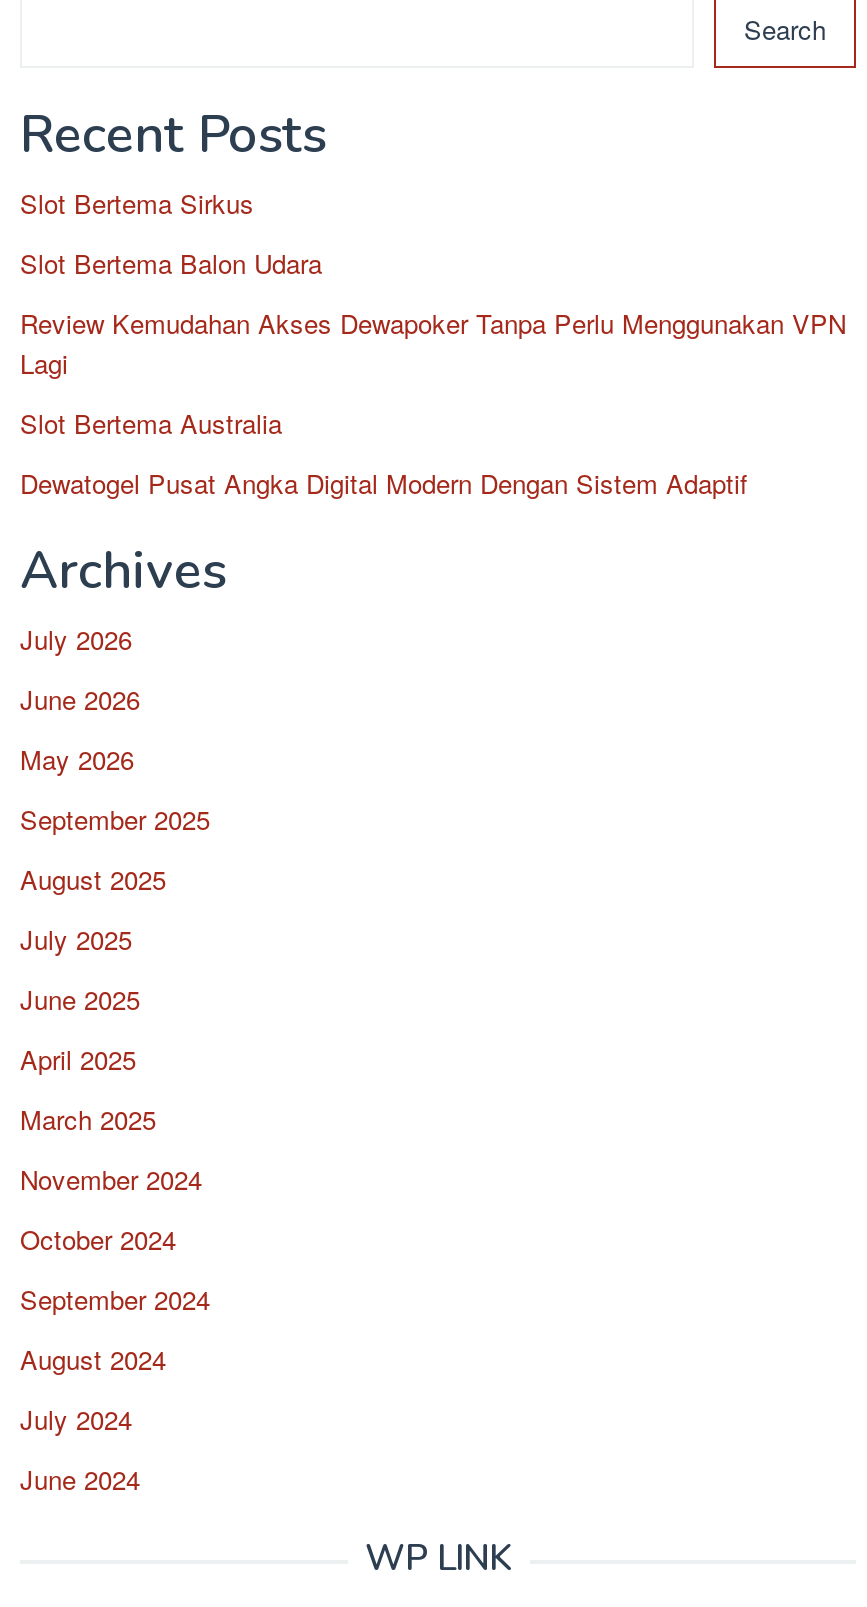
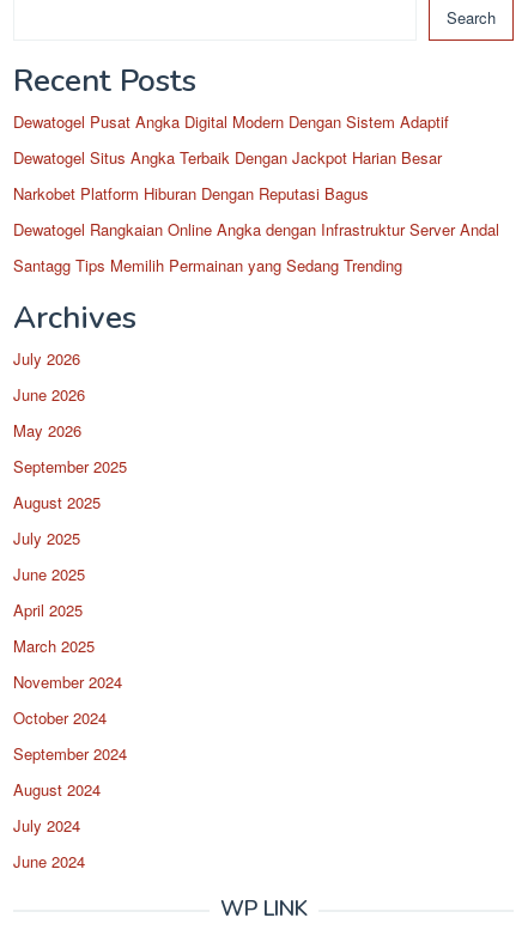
- Slot Bertema Sirkus
- Slot Bertema Balon Udara
- Review Kemudahan Akses Dewapoker Tanpa Perlu Menggunakan VPN
- Lagi
- Slot Bertema Australia

moved up: Dewatogel Pusat Angka Digital Modern Dengan Sistem Adaptif

+ Dewatogel Situs Angka Terbaik Dengan Jackpot Harian Besar
+ Narkobet Platform Hiburan Dengan Reputasi Bagus
+ Dewatogel Rangkaian Online Angka dengan Infrastruktur Server Andal
+ Santagg Tips Memilih Permainan yang Sedang Trending
